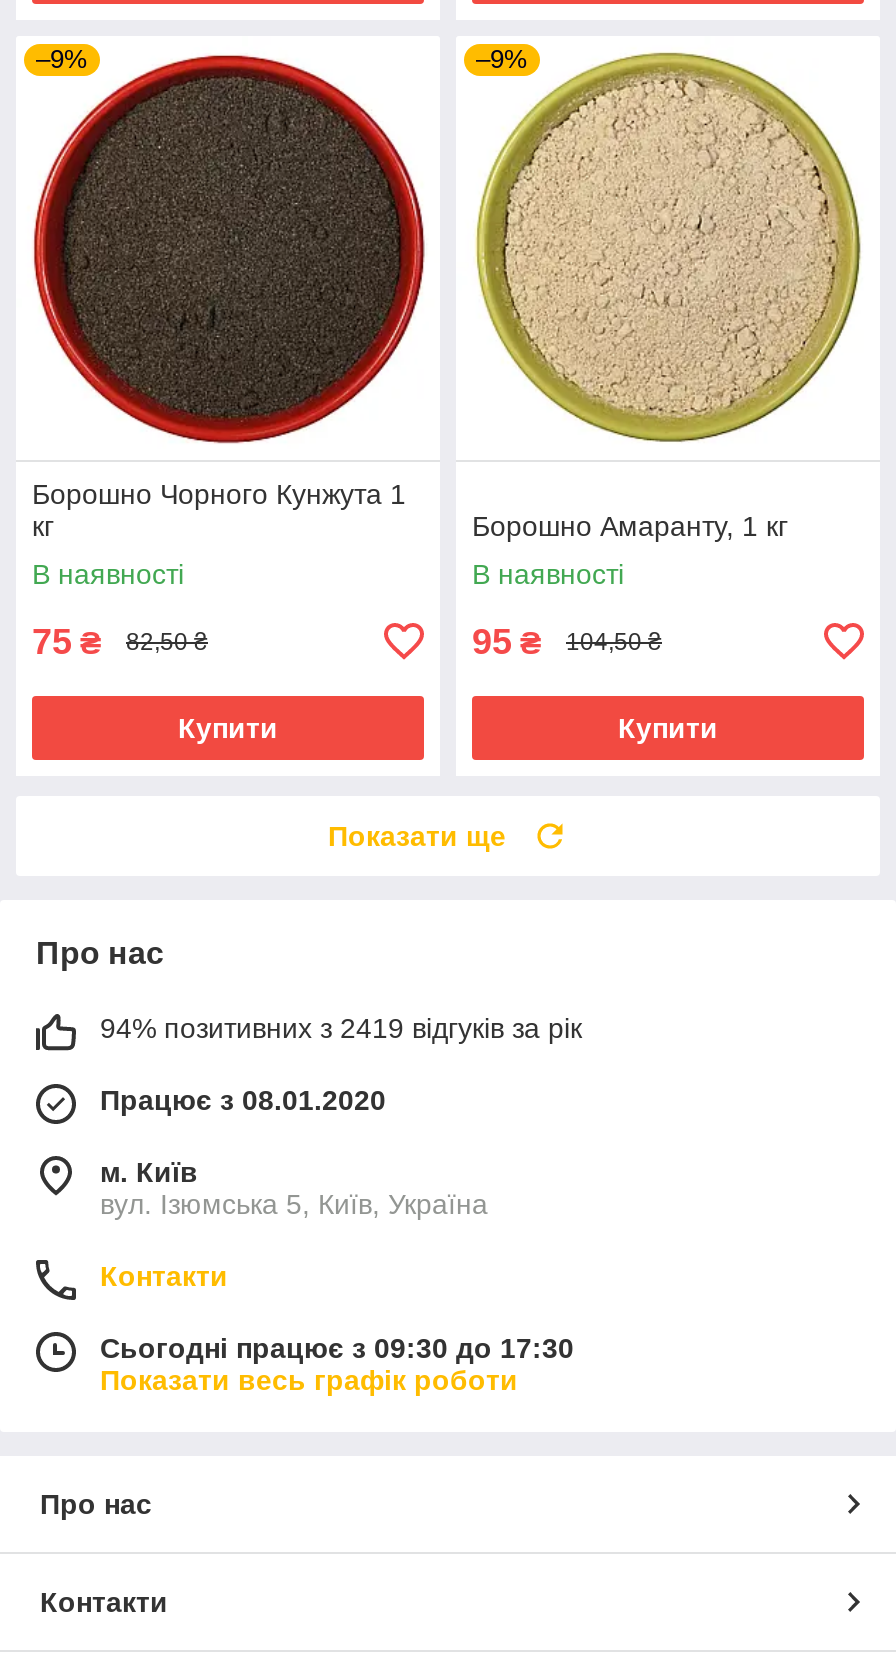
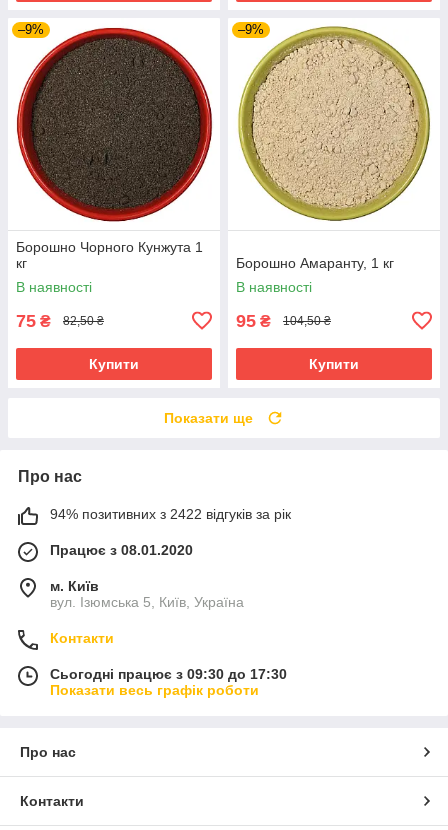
- 94% позитивних з 2419 відгуків за рік
+ 94% позитивних з 2422 відгуків за рік
